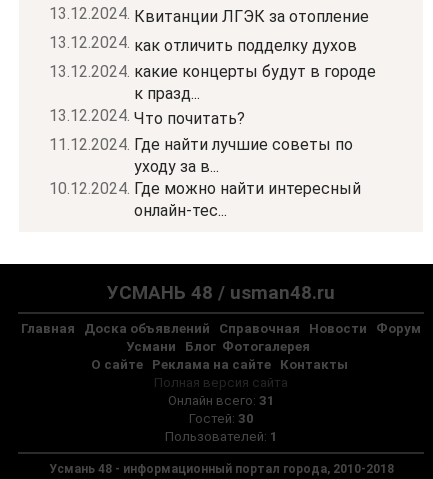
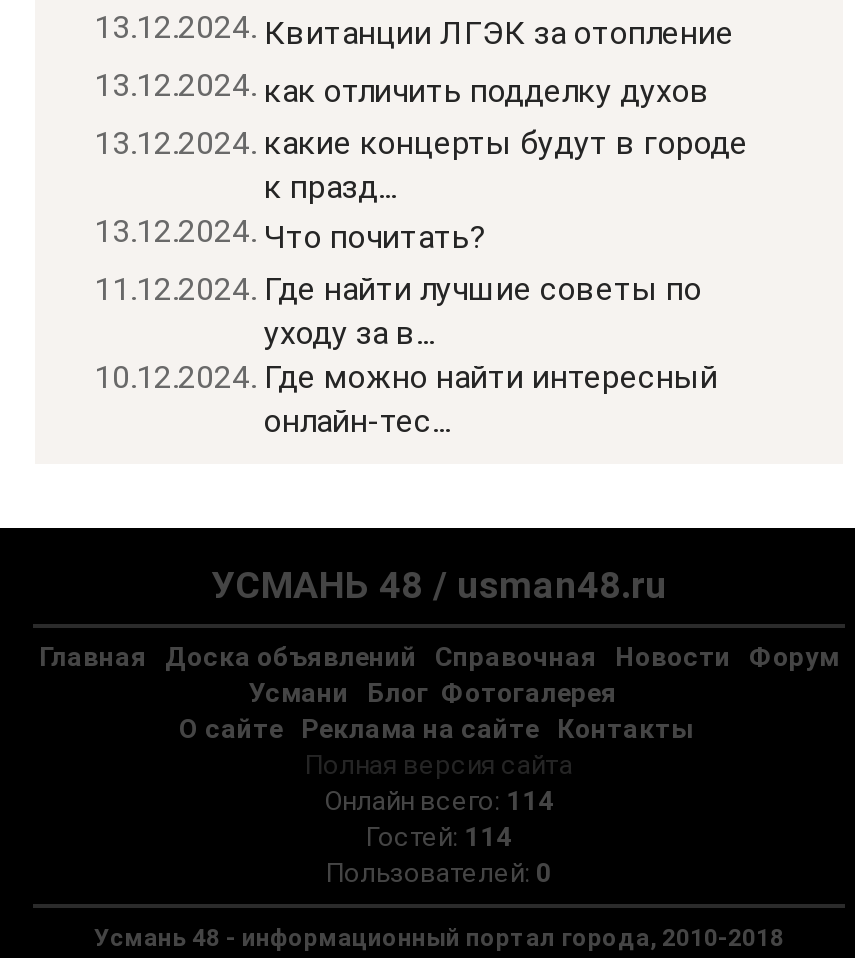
- Онлайн всего: 31
+ Онлайн всего: 114

- Гостей: 30
+ Гостей: 114

- Пользователей: 1
+ Пользователей: 0
